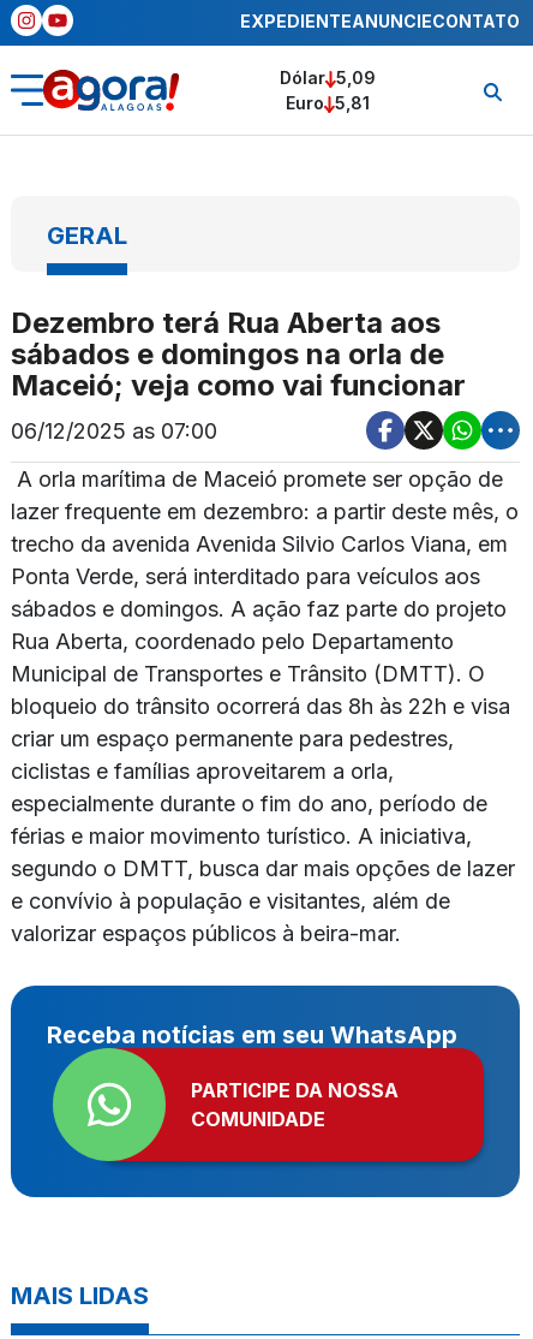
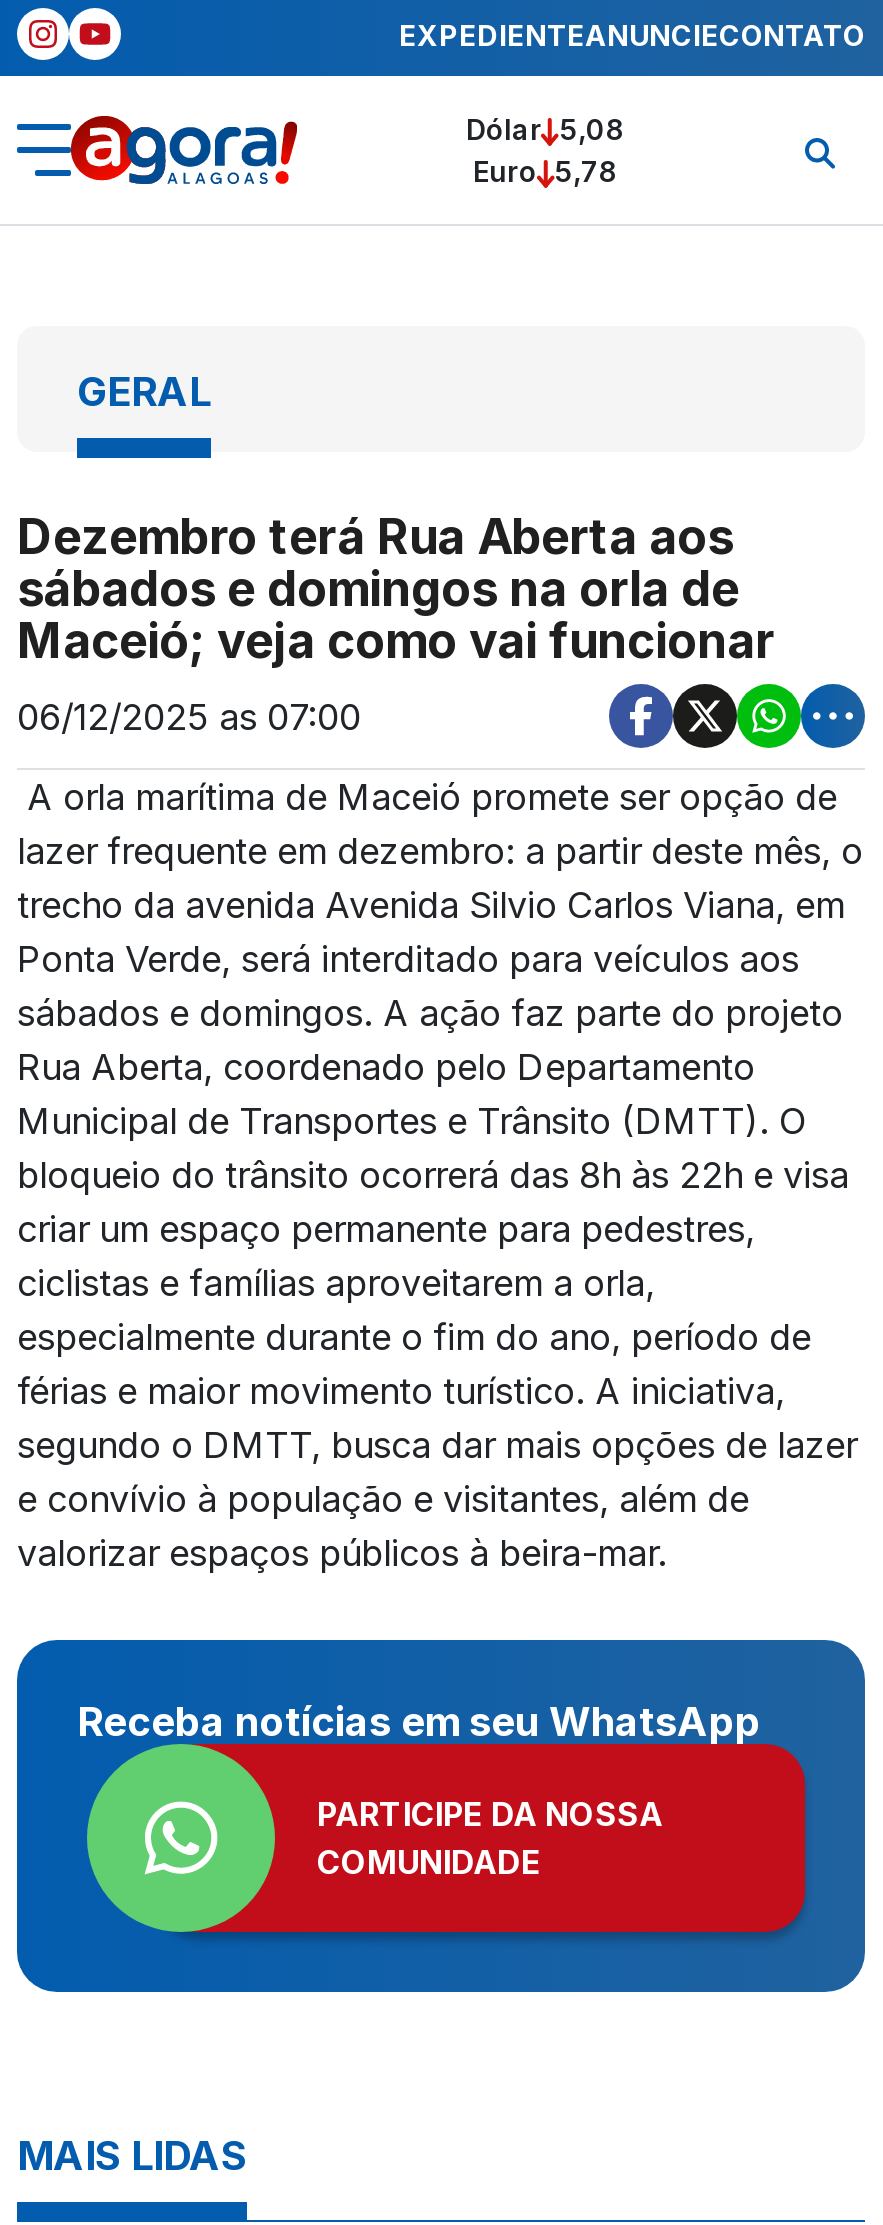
- Dólar 5,09
+ Dólar 5,08

- Euro 5,81
+ Euro 5,78
